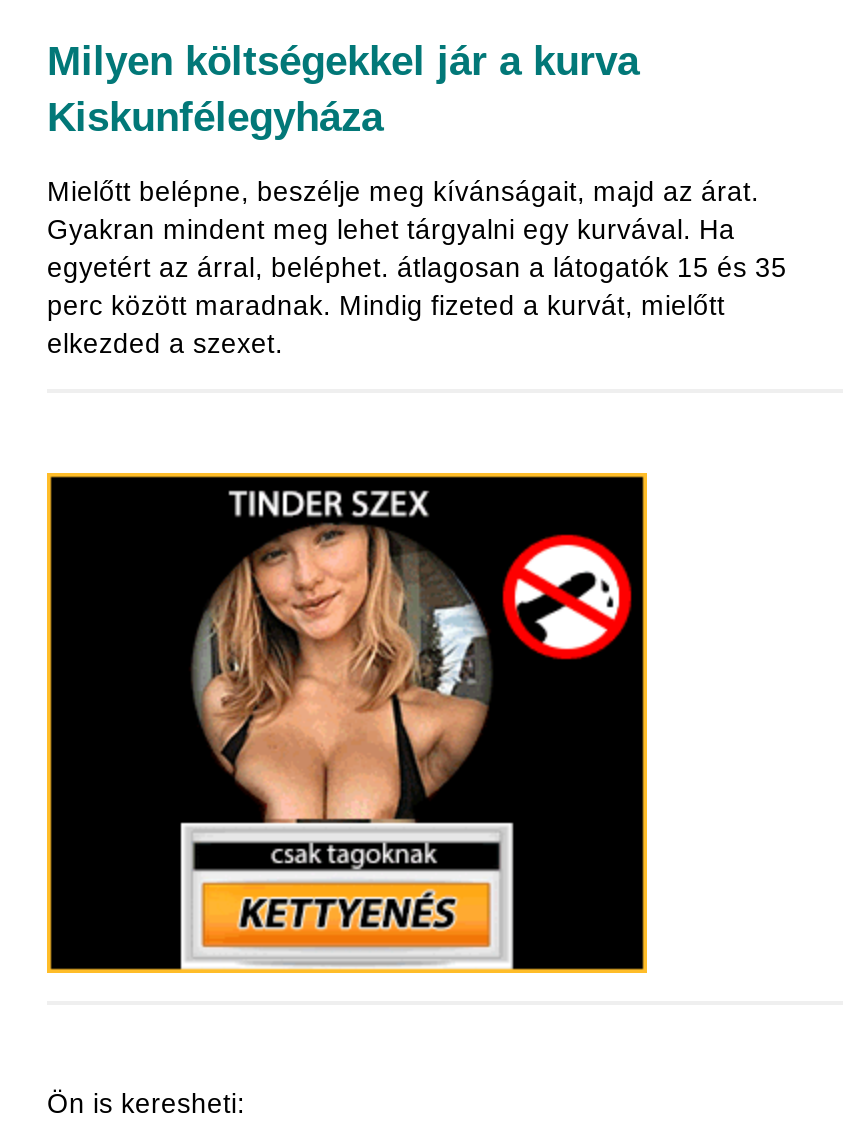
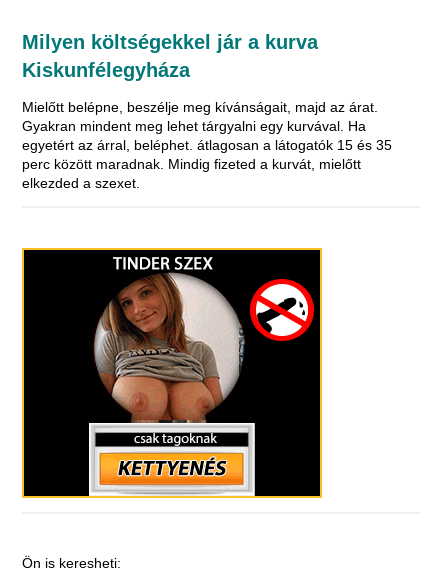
- [image]
+ [image]
